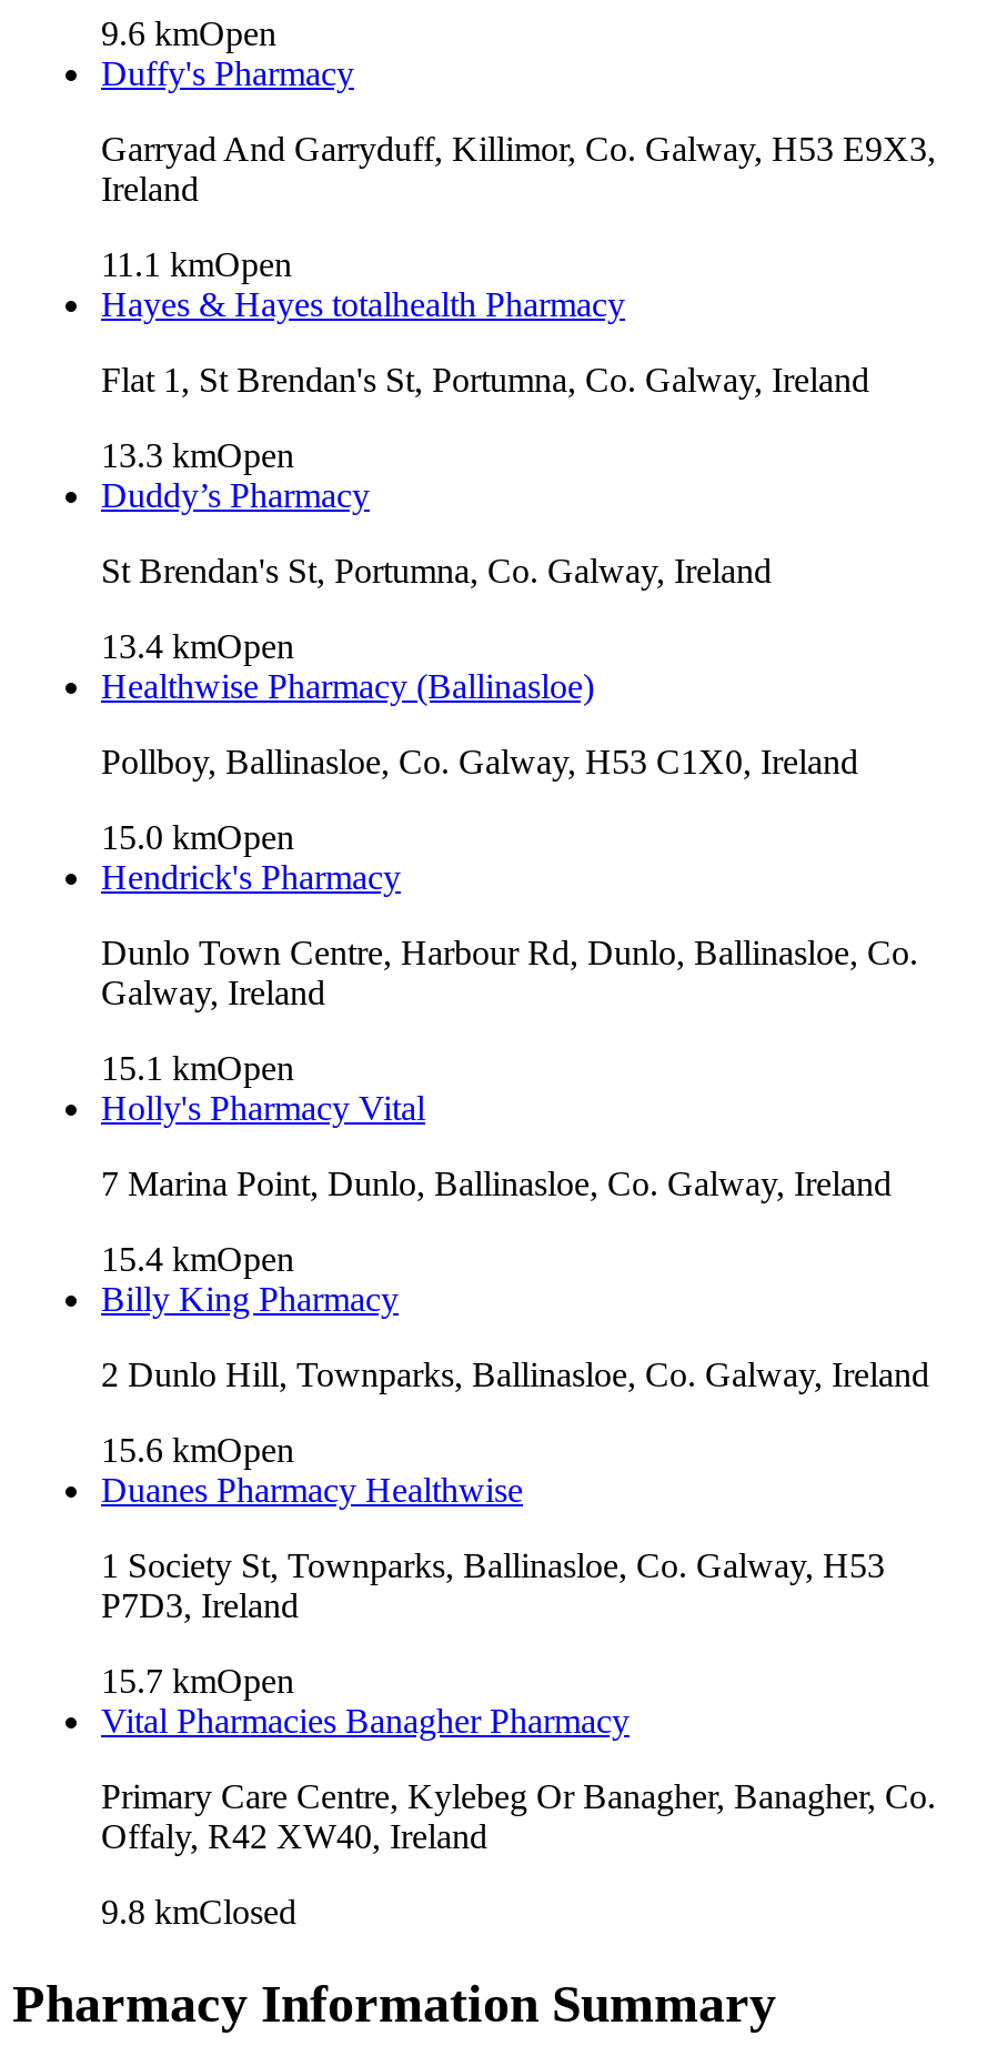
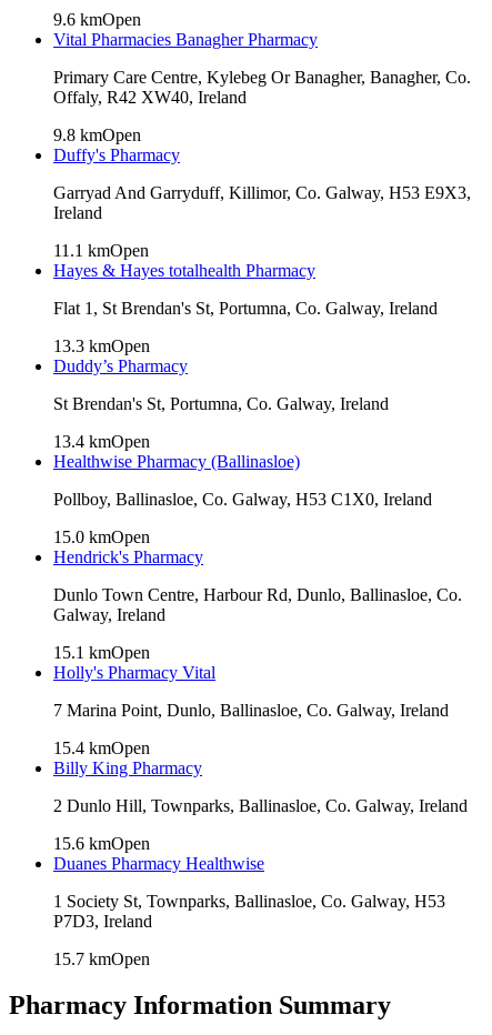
+ 9.8 kmOpen

moved down: Duffy's Pharmacy | Garryad And Garryduff, Killimor, Co. Galway, H53 E9X3, | Ireland | ... | P7D3, Ireland | 15.7 kmOpen

moved up: Vital Pharmacies Banagher Pharmacy | Primary Care Centre, Kylebeg Or Banagher, Banagher, Co. | Offaly, R42 XW40, Ireland

- 9.8 kmClosed
